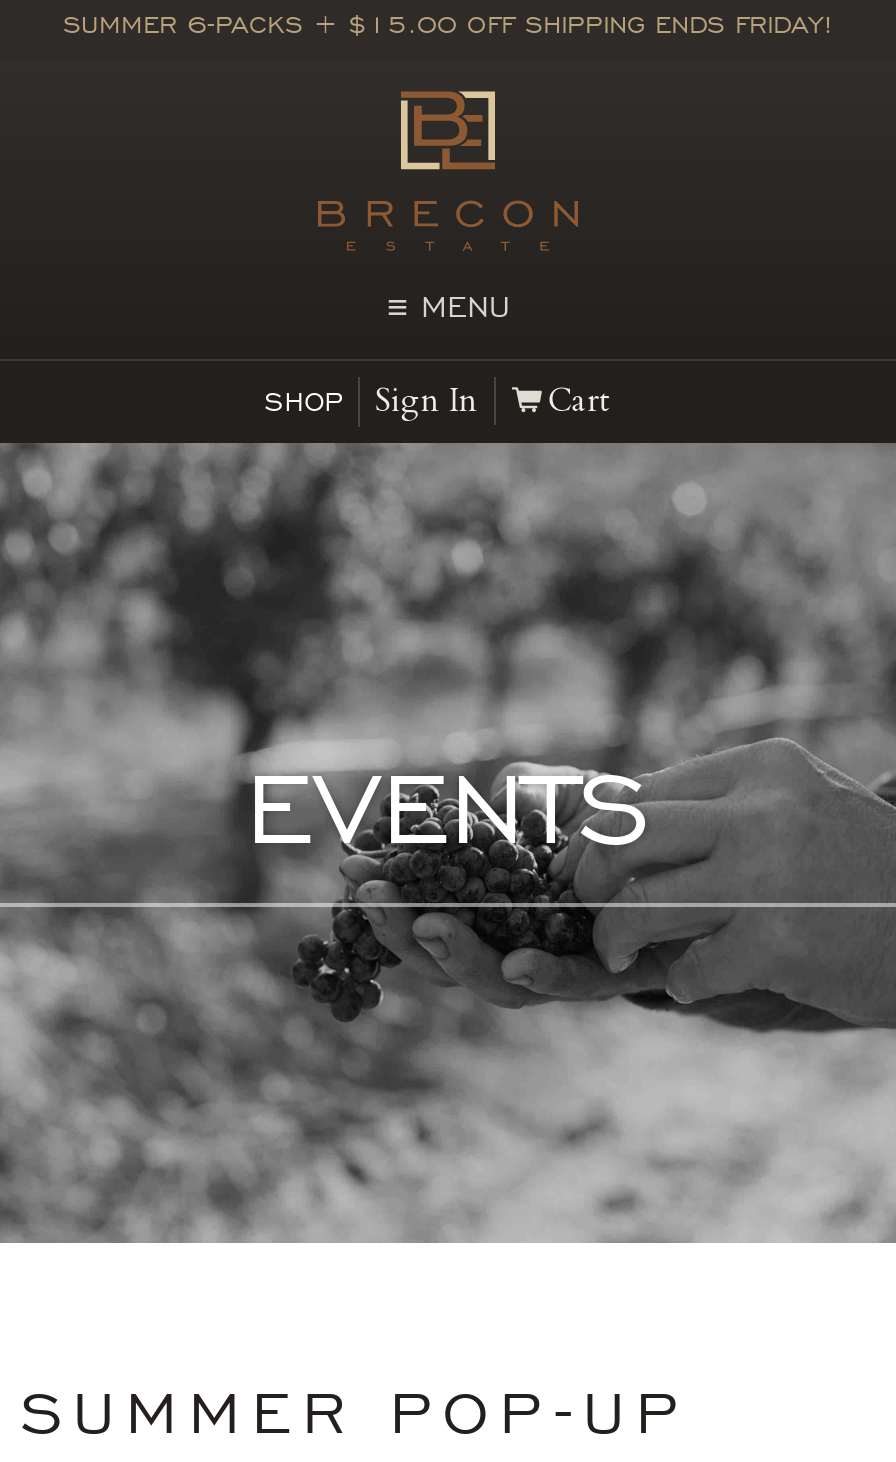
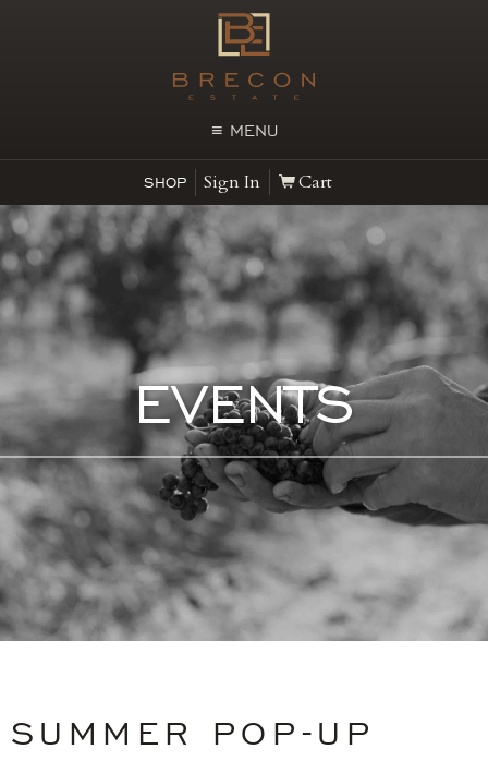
- SUMMER 6-PACKS + $15.00 OFF SHIPPING ENDS FRIDAY!
